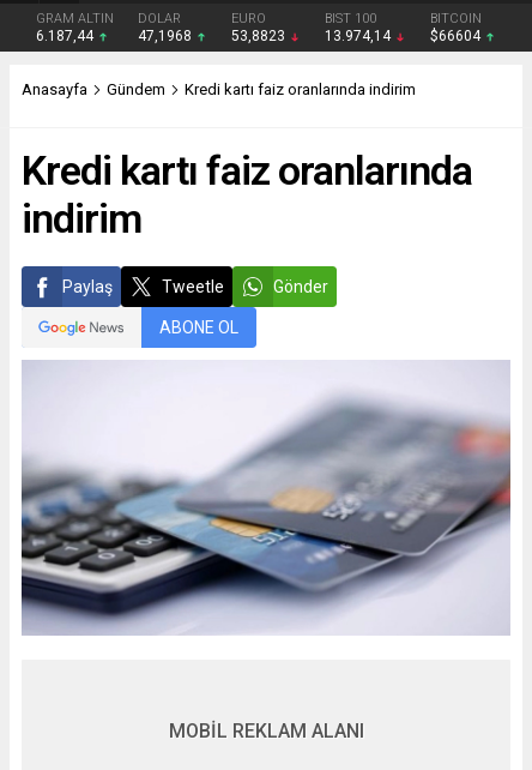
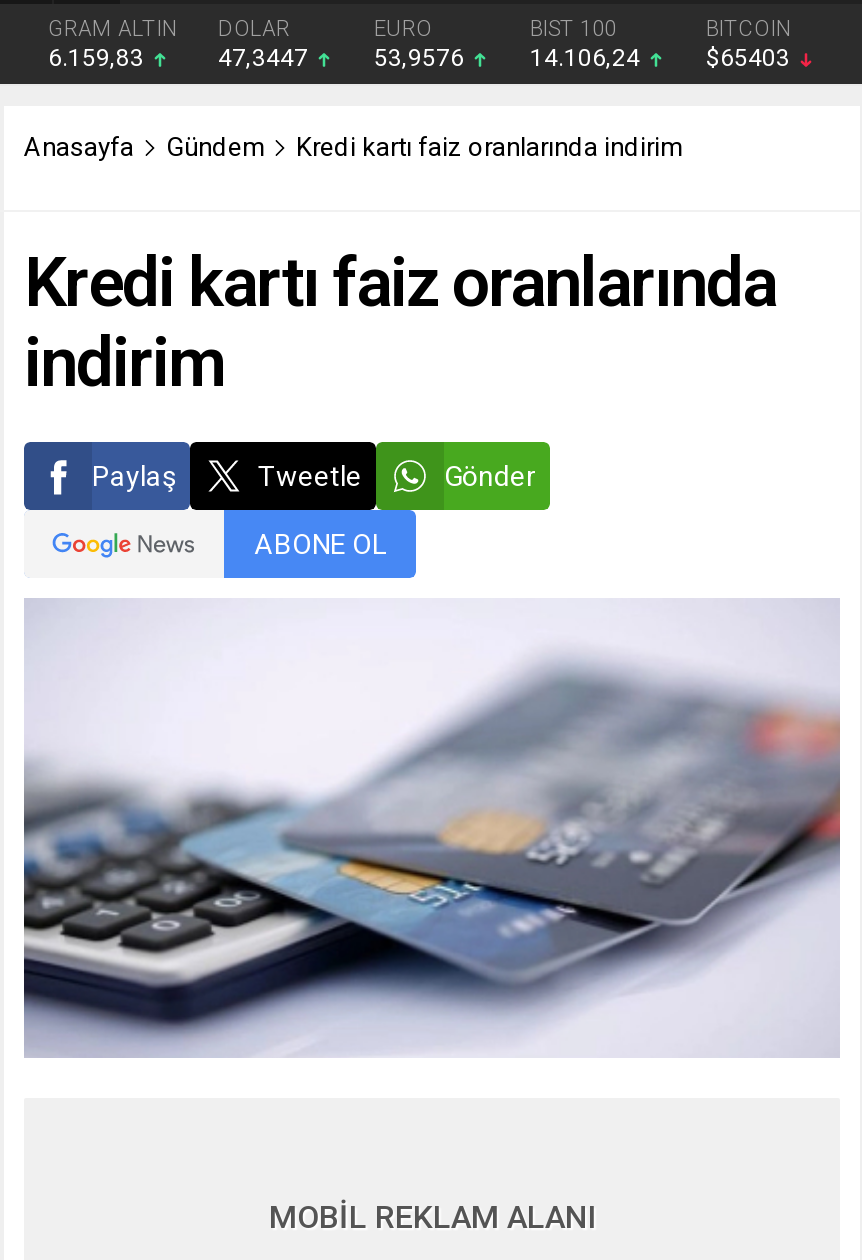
- 6.187,44
+ 6.159,83

- 47,1968
+ 47,3447

- 53,8823
+ 53,9576

- 13.974,14
+ 14.106,24

- $66604
+ $65403
